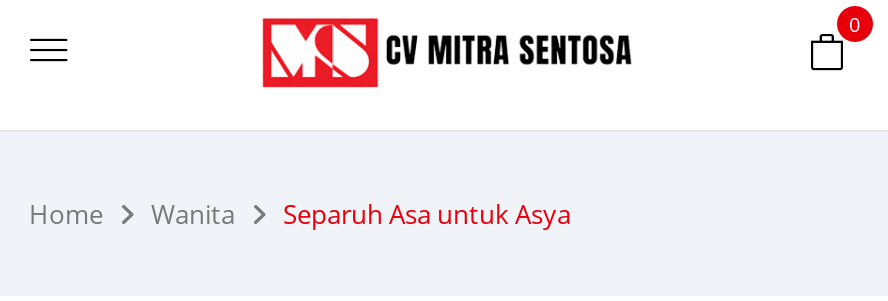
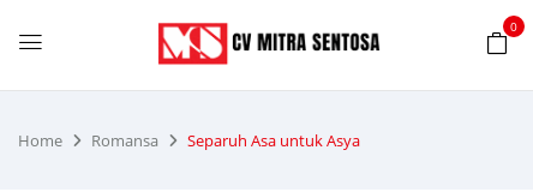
- Wanita
+ Romansa
